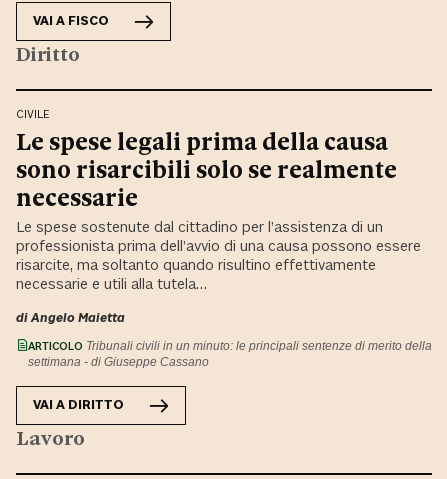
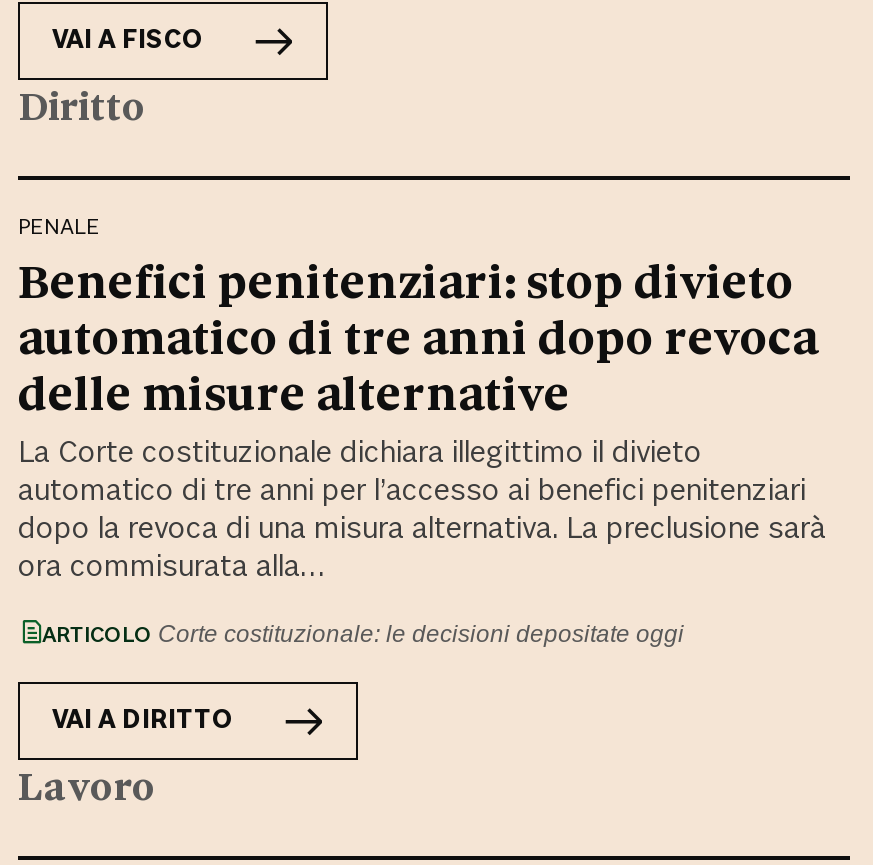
- CIVILE
- Le spese legali prima della causa
- sono risarcibili solo se realmente
- necessarie
- Le spese sostenute dal cittadino per l’assistenza di un
- professionista prima dell’avvio di una causa possono essere
- risarcite, ma soltanto quando risultino effettivamente
- necessarie e utili alla tutela…
- di Angelo Maietta
- ARTICOLO Tribunali civili in un minuto: le principali sentenze di merito della
- settimana - di Giuseppe Cassano
+ PENALE
+ Benefici penitenziari: stop divieto
+ automatico di tre anni dopo revoca
+ delle misure alternative
+ La Corte costituzionale dichiara illegittimo il divieto
+ automatico di tre anni per l’accesso ai benefici penitenziari
+ dopo la revoca di una misura alternativa. La preclusione sarà
+ ora commisurata alla…
+ ARTICOLO Corte costituzionale: le decisioni depositate oggi
